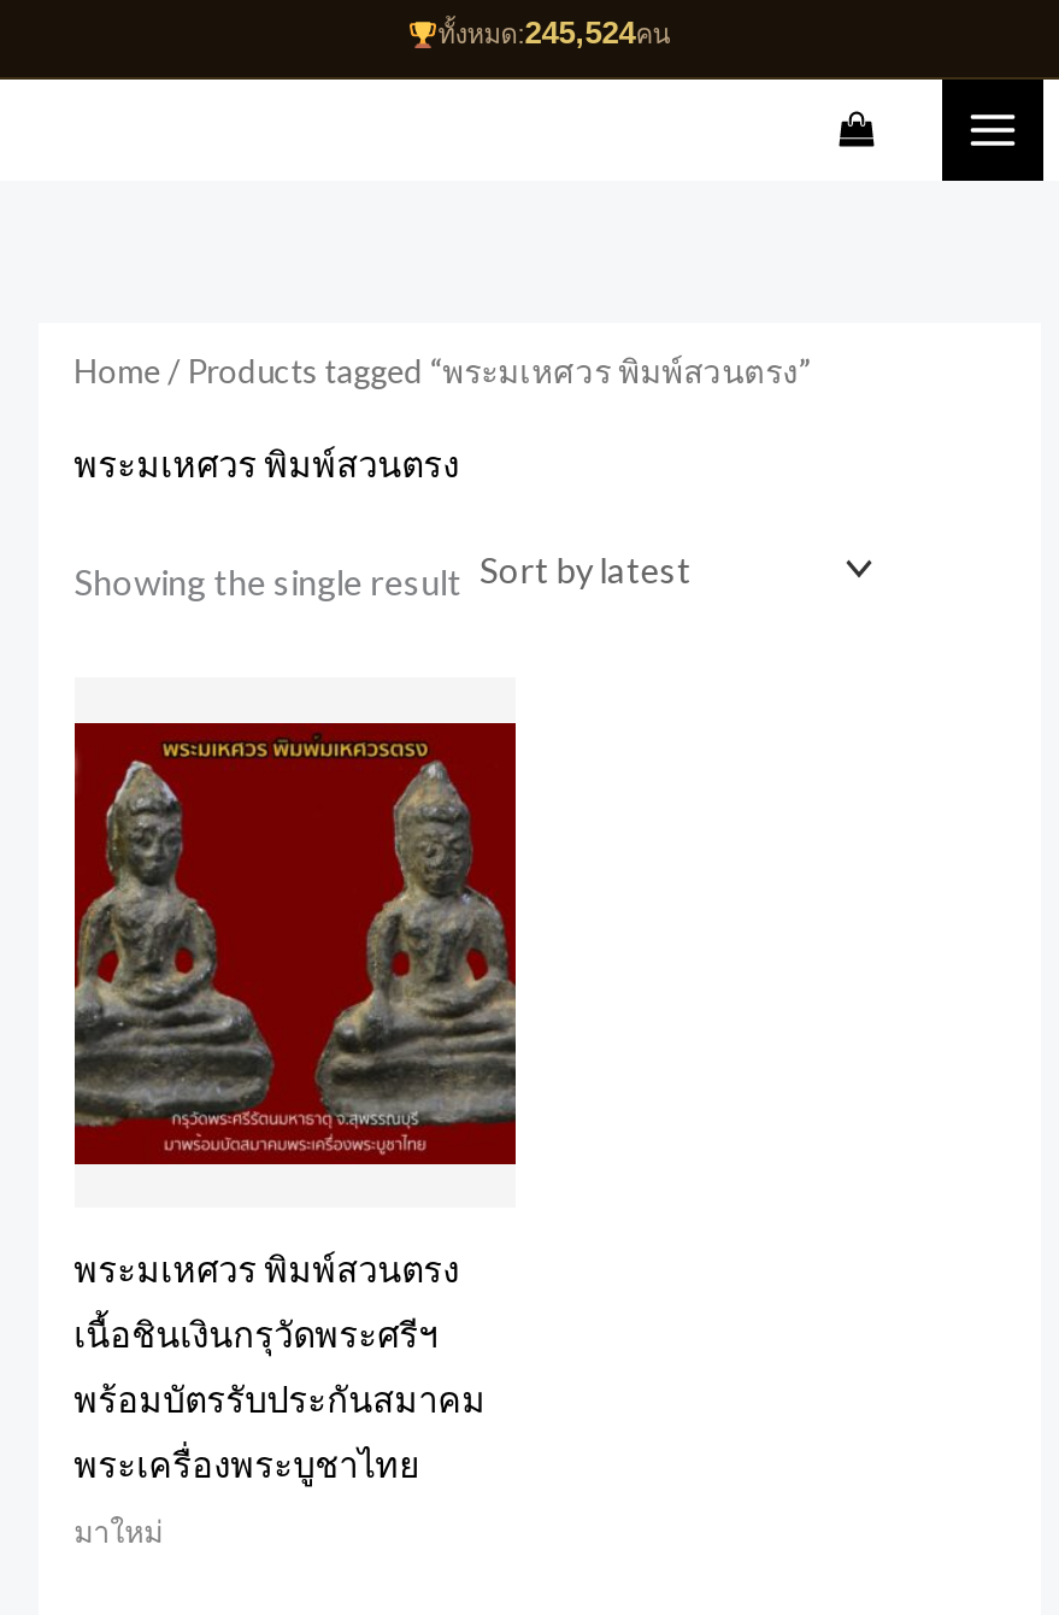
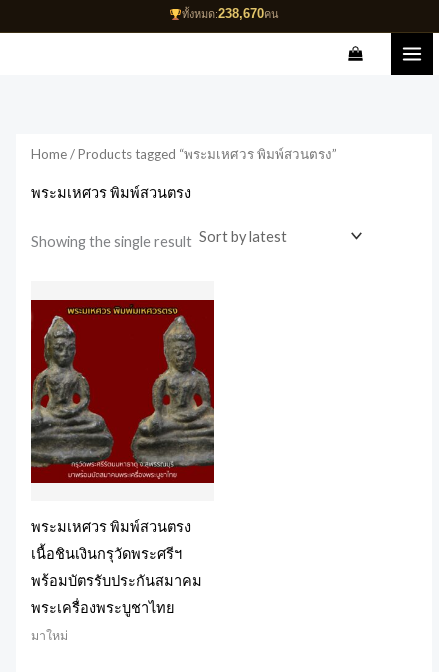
- ทั้งหมด:245,524คน
+ ทั้งหมด:238,670คน
